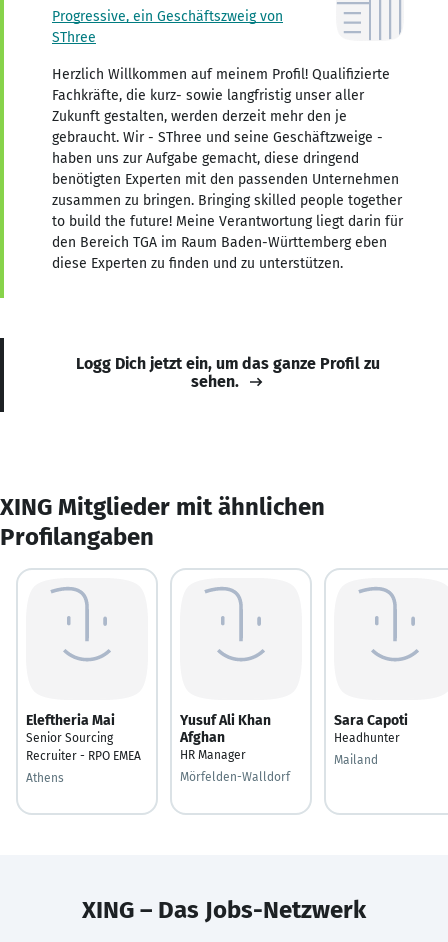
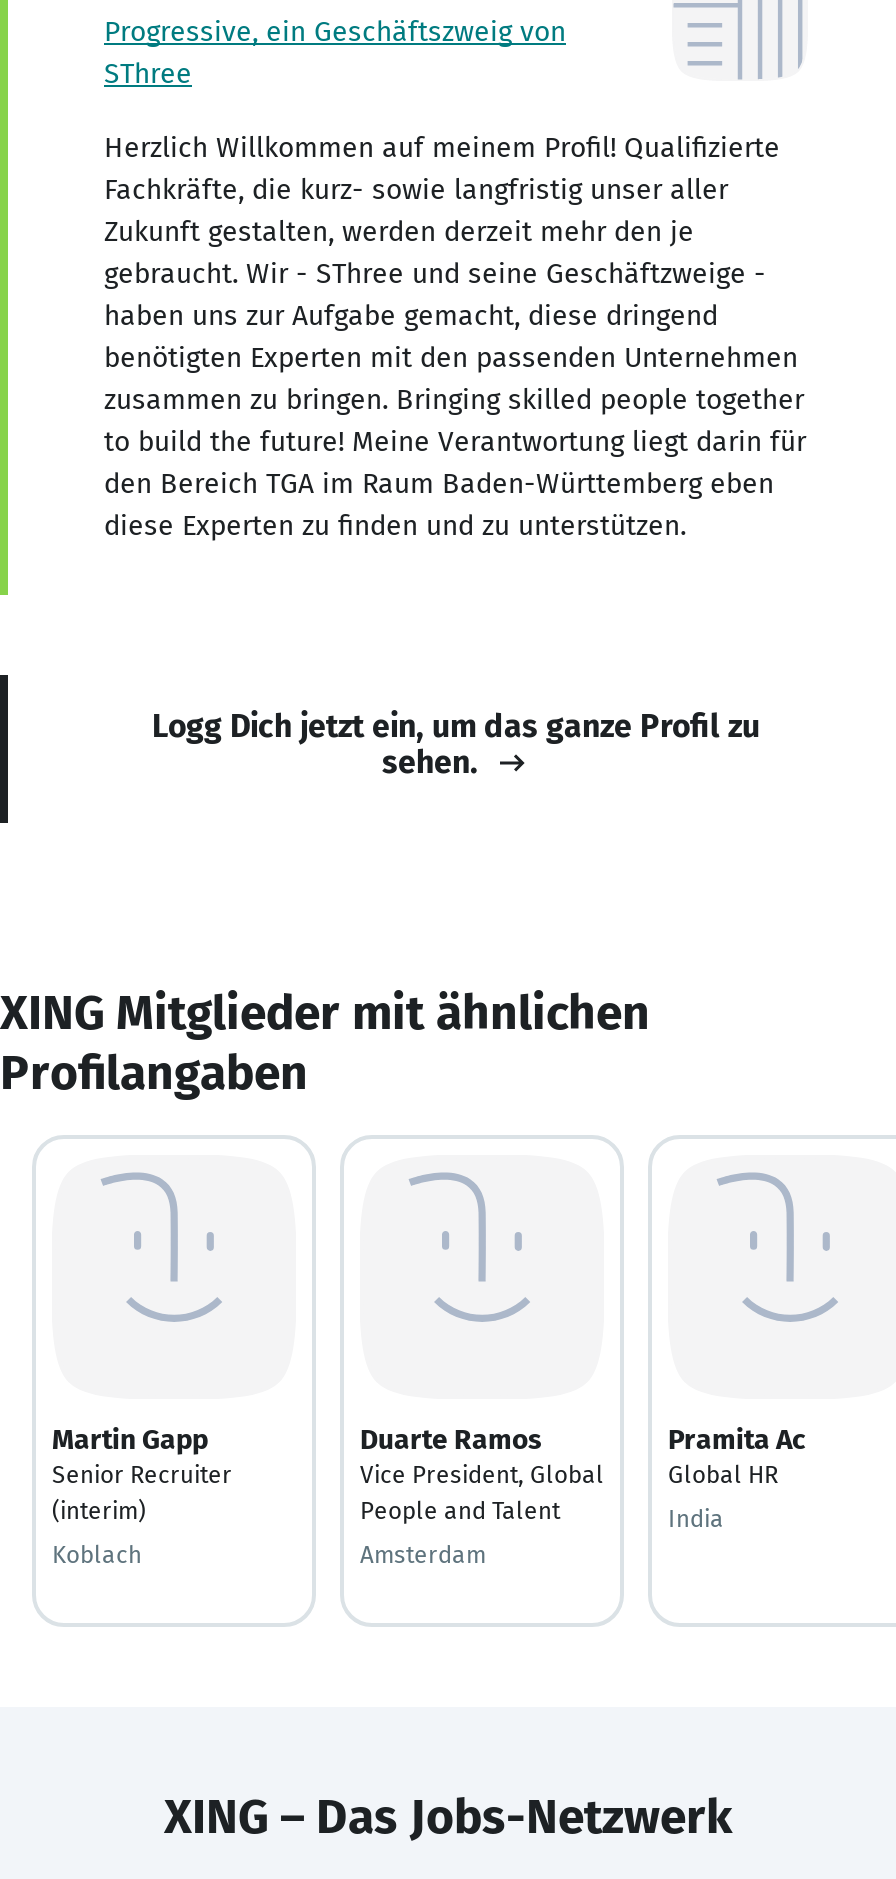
- Eleftheria Mai
- Senior Sourcing
- Recruiter - RPO EMEA
+ Martin Gapp
+ Senior Recruiter
+ (interim)

- Yusuf Ali Khan
- Afghan
- HR Manager
+ Duarte Ramos
+ Vice President, Global
+ People and Talent

- Sara Capoti
- Headhunter
+ Pramita Ac
+ Global HR

- Mailand
+ India

- Athens
+ Koblach

- Mörfelden-Walldorf
+ Amsterdam
